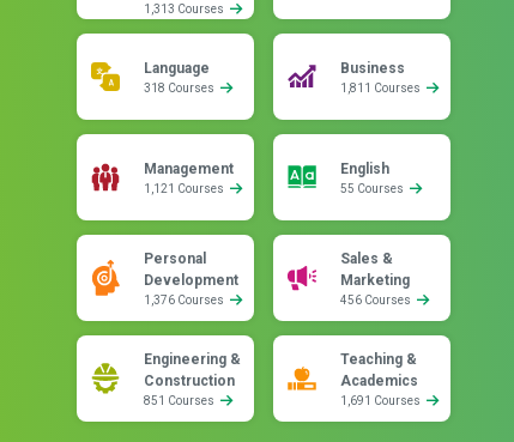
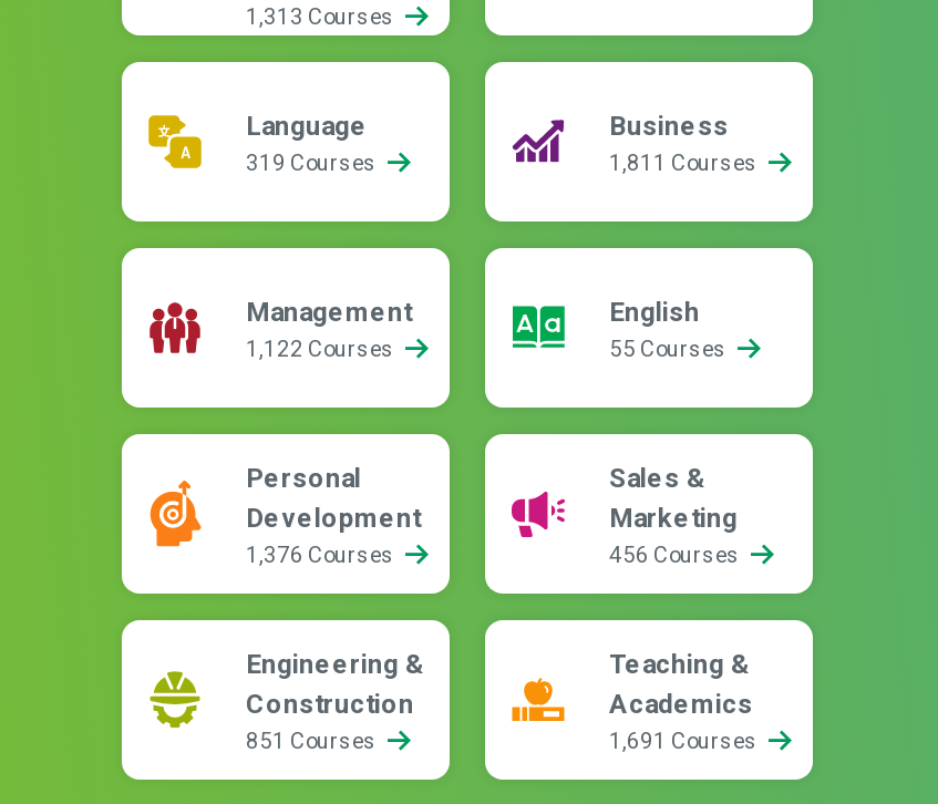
- 318 Courses
+ 319 Courses

- 1,121 Courses
+ 1,122 Courses
